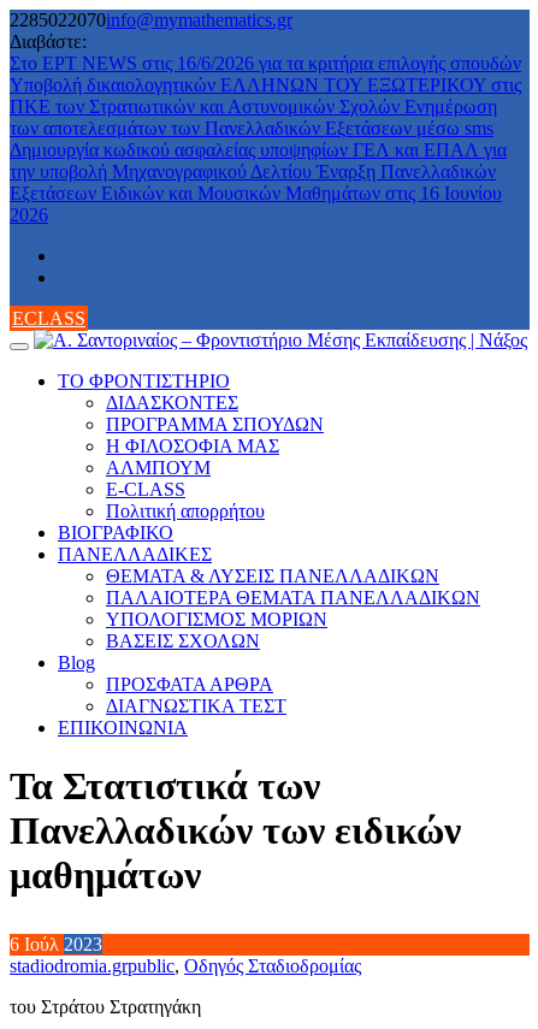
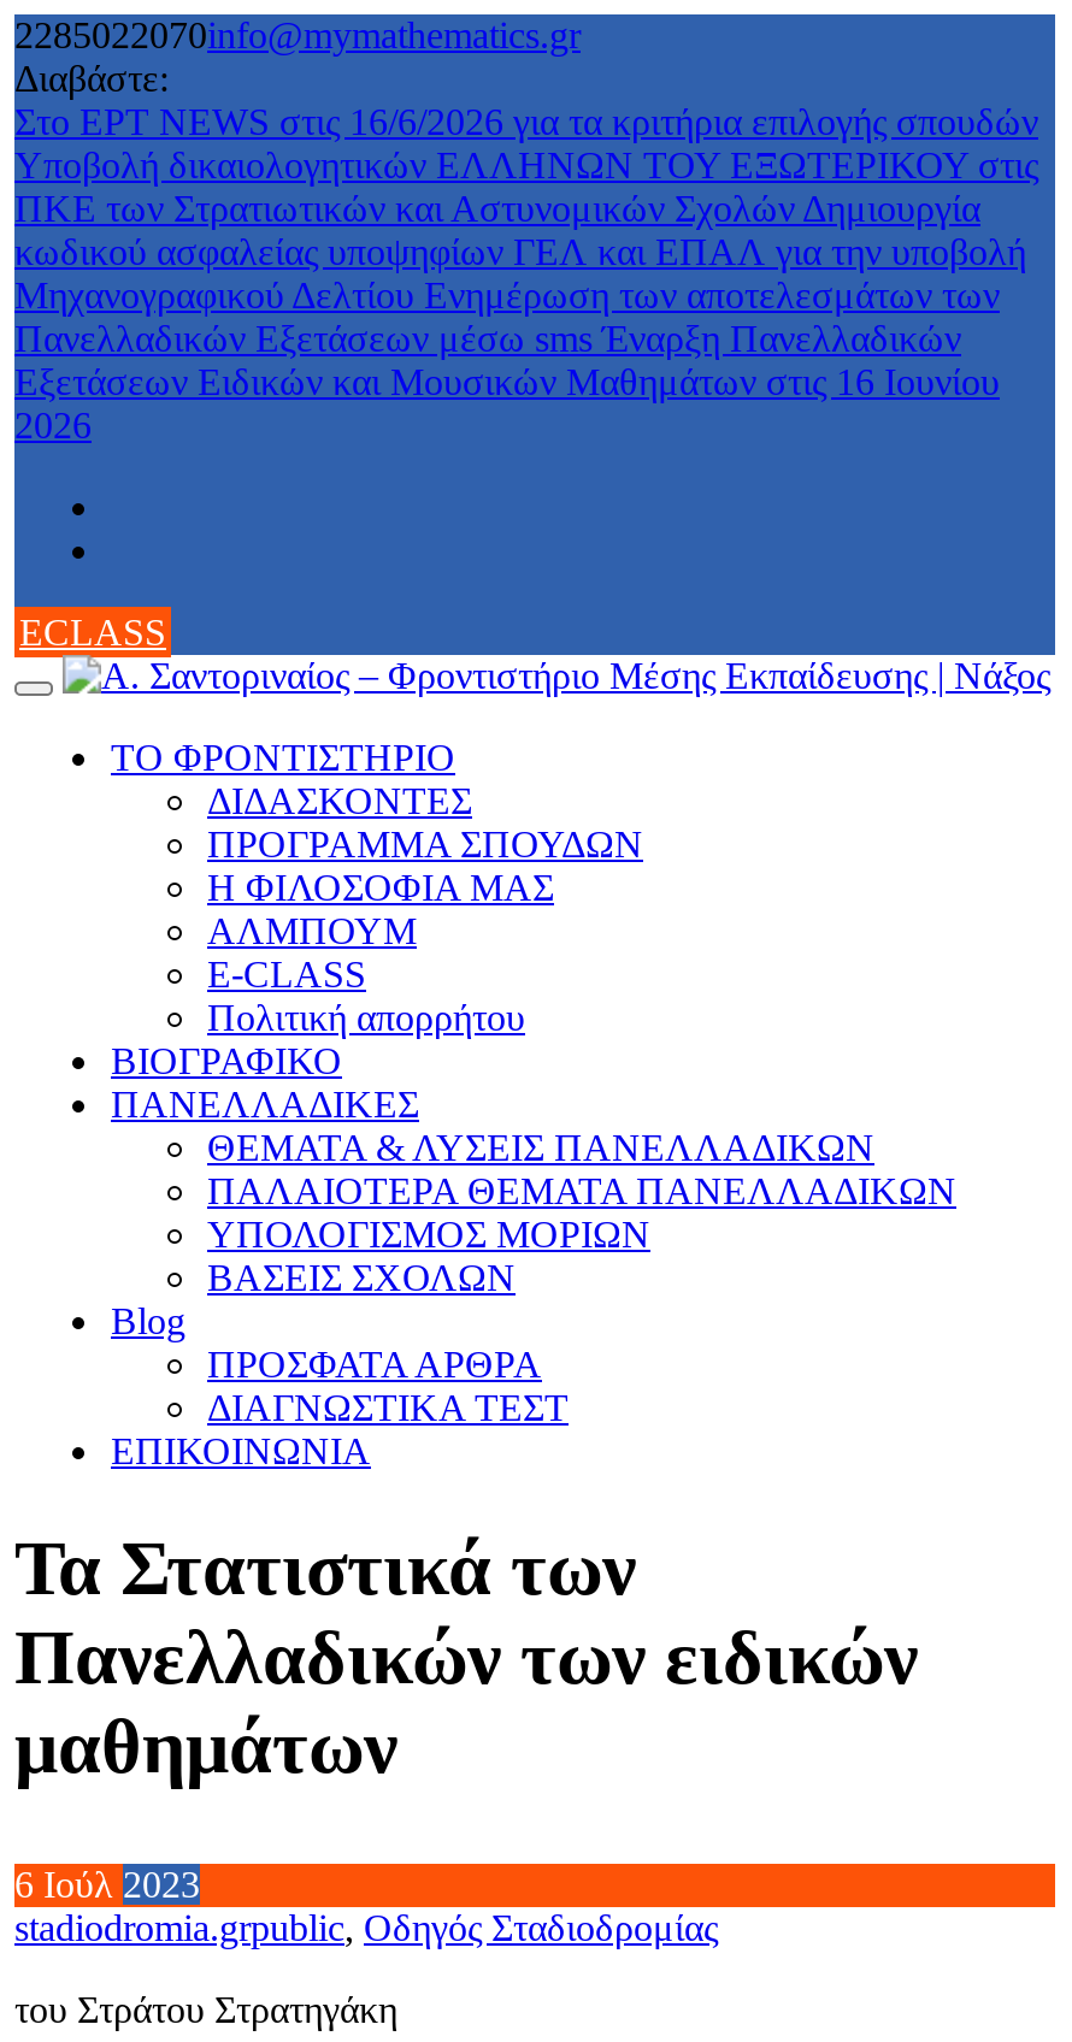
- ΠΚΕ των Στρατιωτικών και Αστυνομικών Σχολών Ενημέρωση
- των αποτελεσμάτων των Πανελλαδικών Εξετάσεων μέσω sms
- Δημιουργία κωδικού ασφαλείας υποψηφίων ΓΕΛ και ΕΠΑΛ για
- την υποβολή Μηχανογραφικού Δελτίου Έναρξη Πανελλαδικών
+ ΠΚΕ των Στρατιωτικών και Αστυνομικών Σχολών Δημιουργία
+ κωδικού ασφαλείας υποψηφίων ΓΕΛ και ΕΠΑΛ για την υποβολή
+ Μηχανογραφικού Δελτίου Ενημέρωση των αποτελεσμάτων των
+ Πανελλαδικών Εξετάσεων μέσω sms Έναρξη Πανελλαδικών
